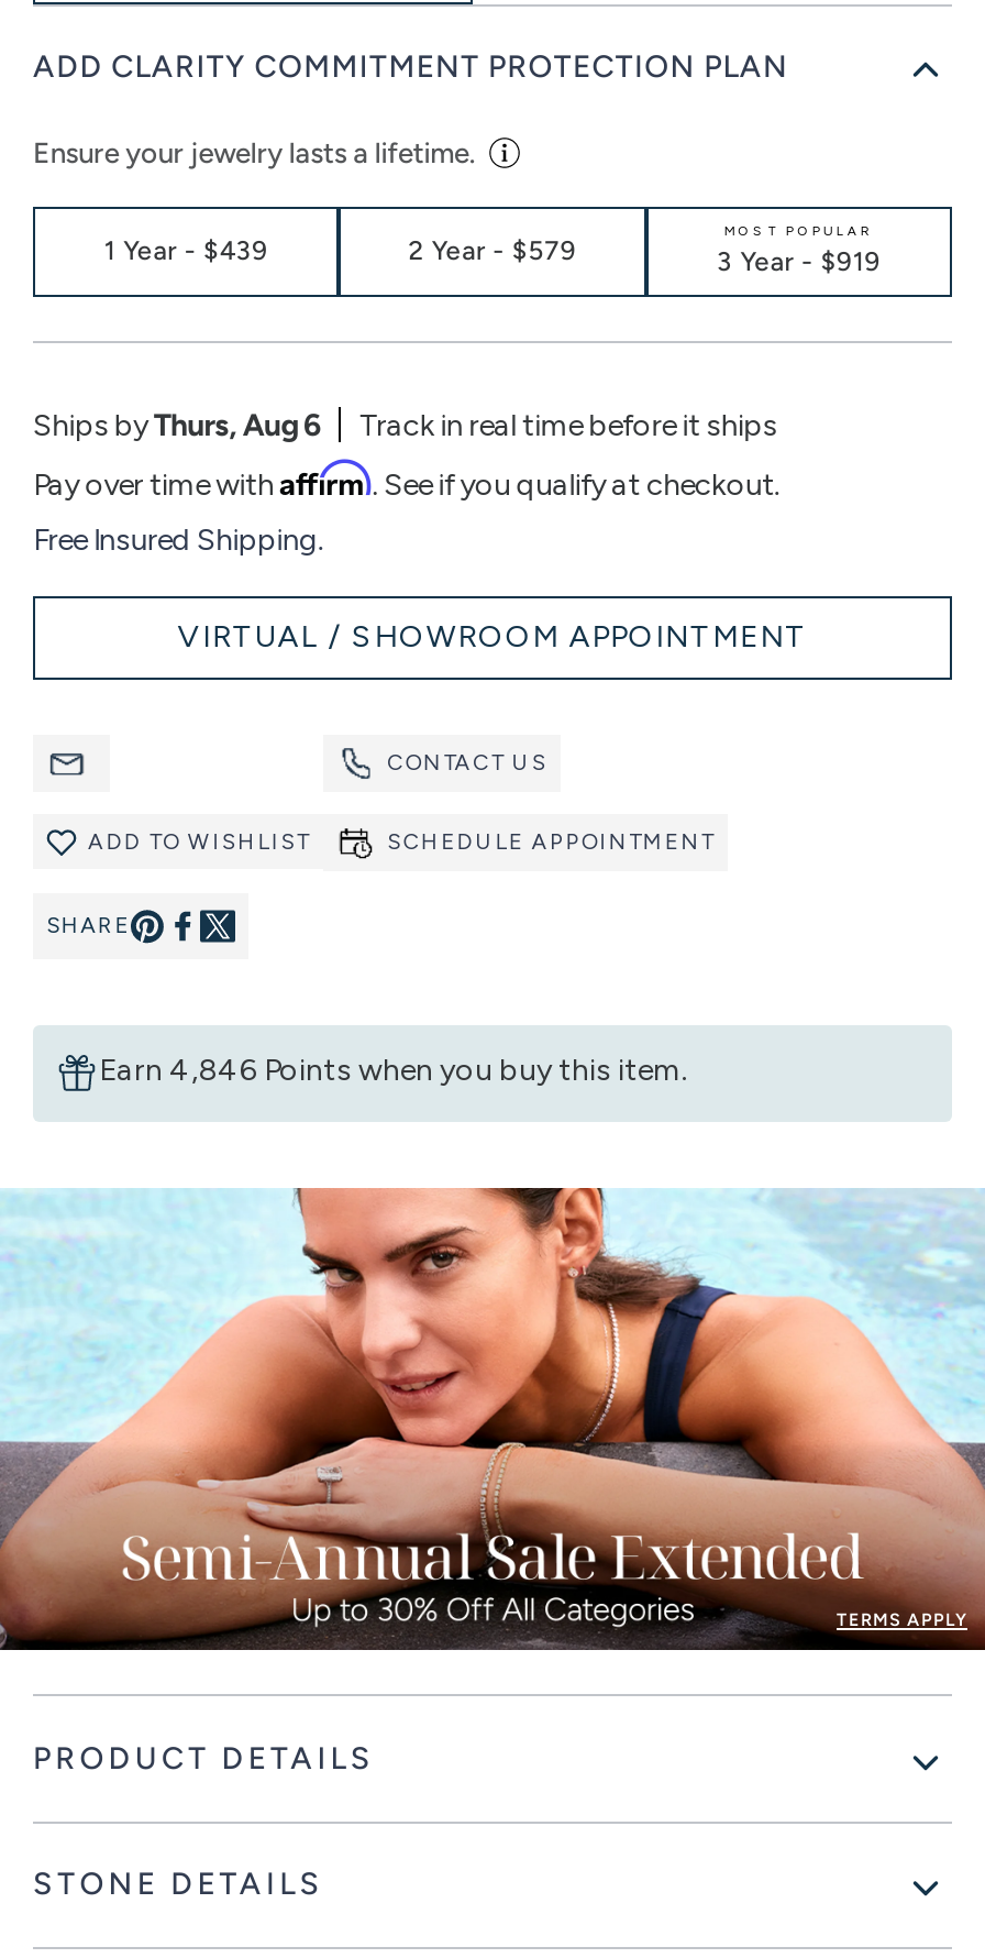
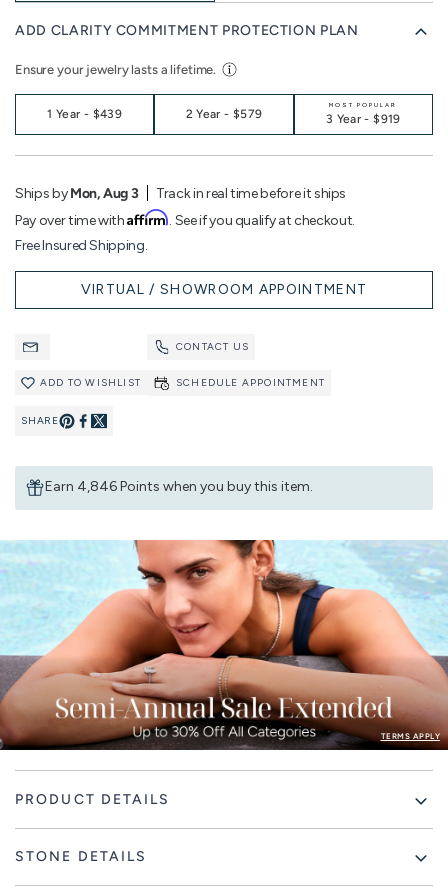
- Ships byThurs, Aug 6
+ Ships byMon, Aug 3
